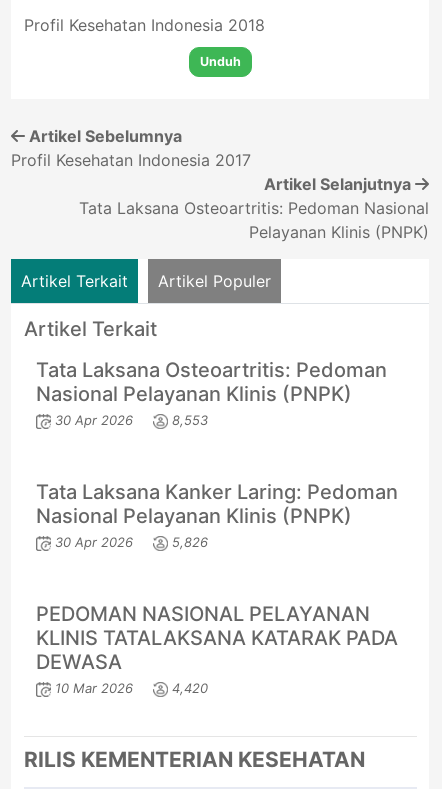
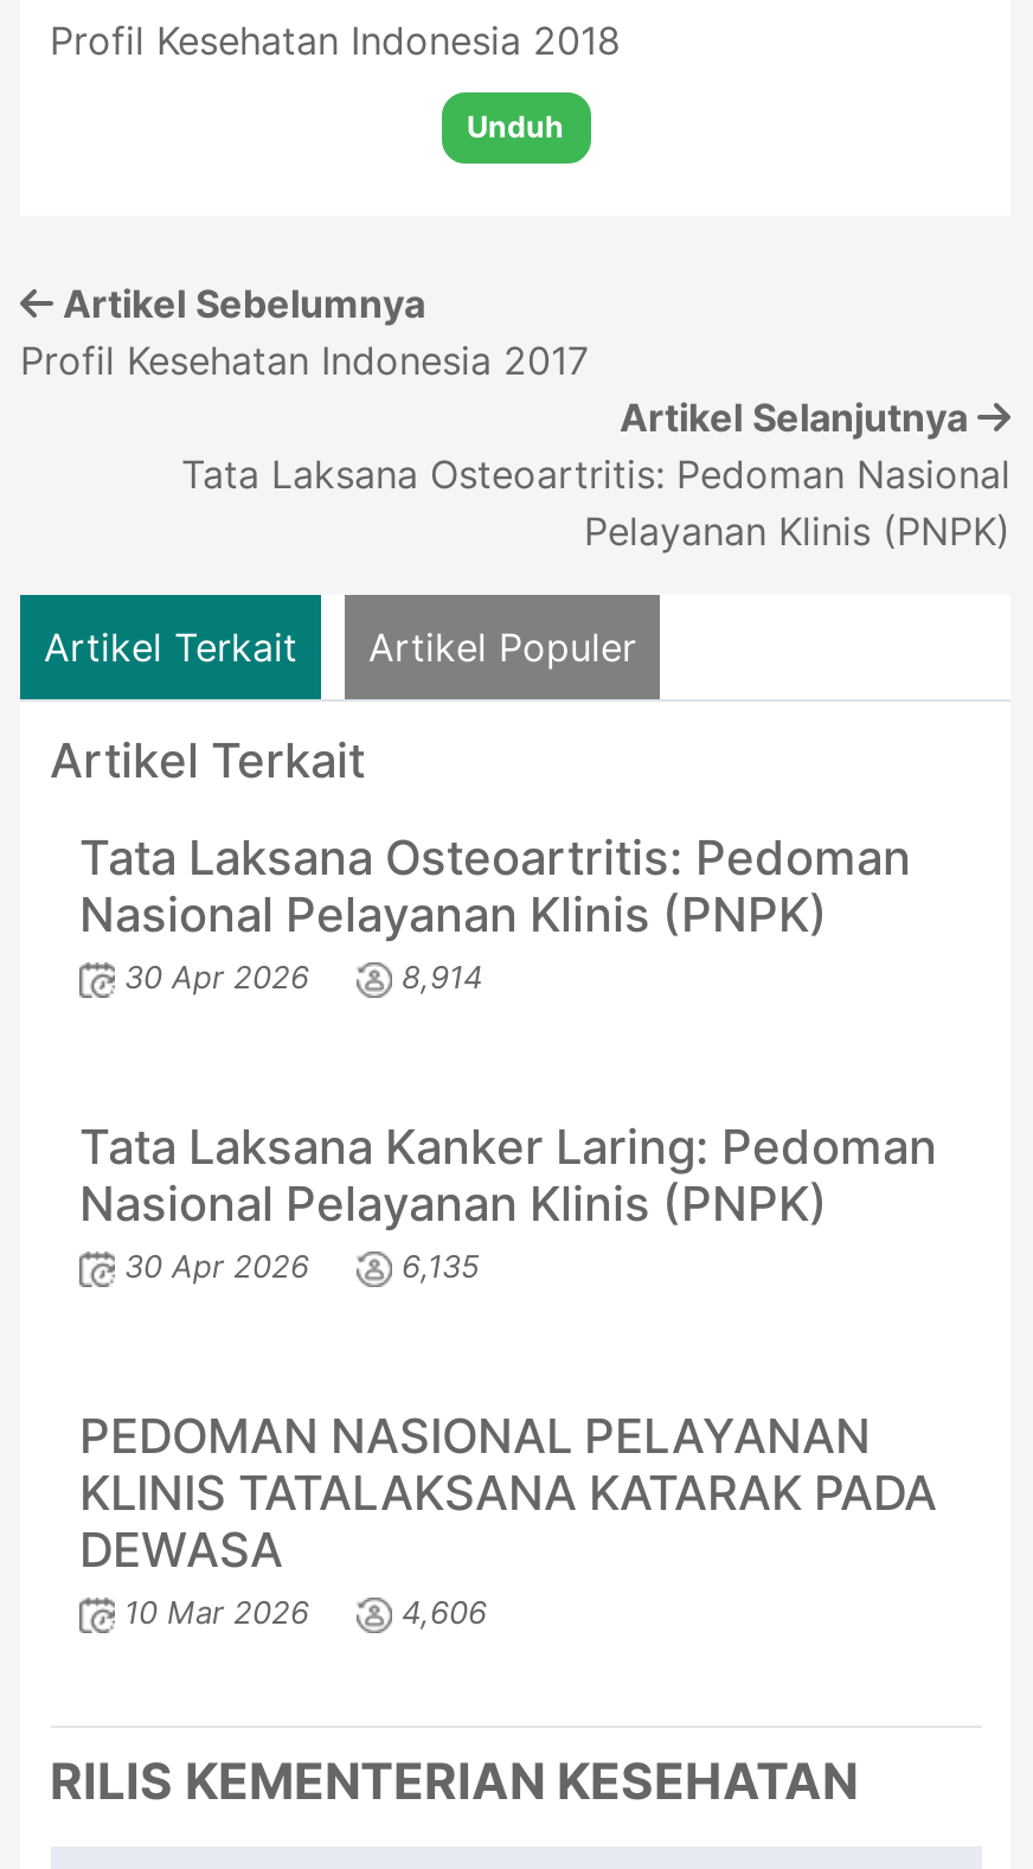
- 8,553
+ 8,914

- 5,826
+ 6,135

- 4,420
+ 4,606
